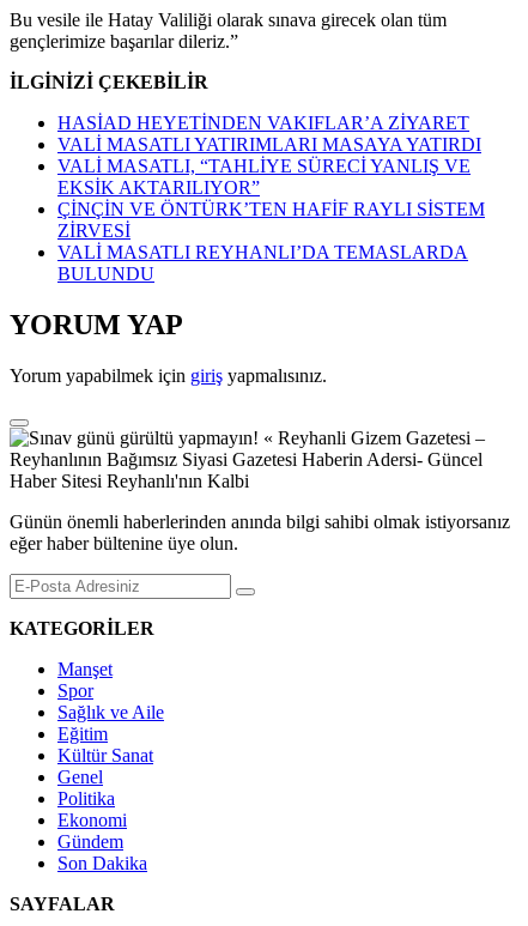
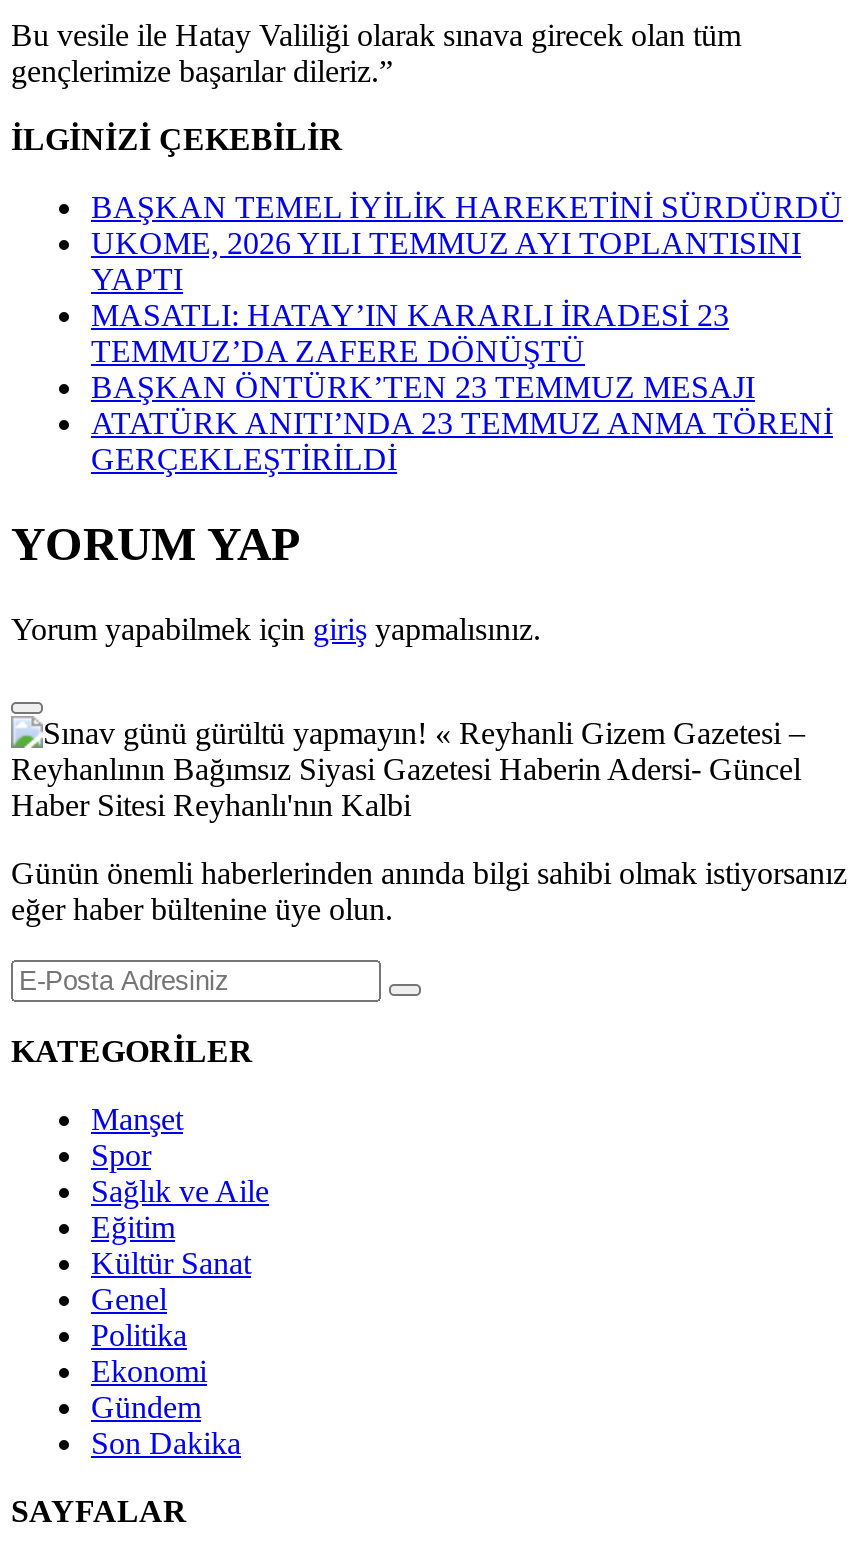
- HASİAD HEYETİNDEN VAKIFLAR’A ZİYARET
- VALİ MASATLI YATIRIMLARI MASAYA YATIRDI
- VALİ MASATLI, “TAHLİYE SÜRECİ YANLIŞ VE
- EKSİK AKTARILIYOR”
- ÇİNÇİN VE ÖNTÜRK’TEN HAFİF RAYLI SİSTEM
- ZİRVESİ
- VALİ MASATLI REYHANLI’DA TEMASLARDA
- BULUNDU
+ BAŞKAN TEMEL İYİLİK HAREKETİNİ SÜRDÜRDÜ
+ UKOME, 2026 YILI TEMMUZ AYI TOPLANTISINI
+ YAPTI
+ MASATLI: HATAY’IN KARARLI İRADESİ 23
+ TEMMUZ’DA ZAFERE DÖNÜŞTÜ
+ BAŞKAN ÖNTÜRK’TEN 23 TEMMUZ MESAJI
+ ATATÜRK ANITI’NDA 23 TEMMUZ ANMA TÖRENİ
+ GERÇEKLEŞTİRİLDİ
